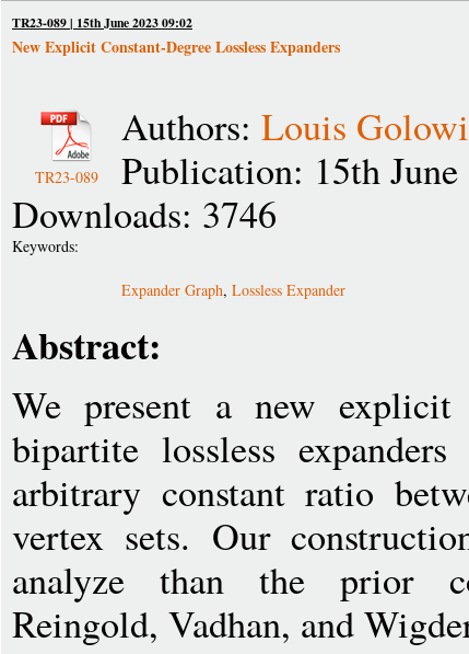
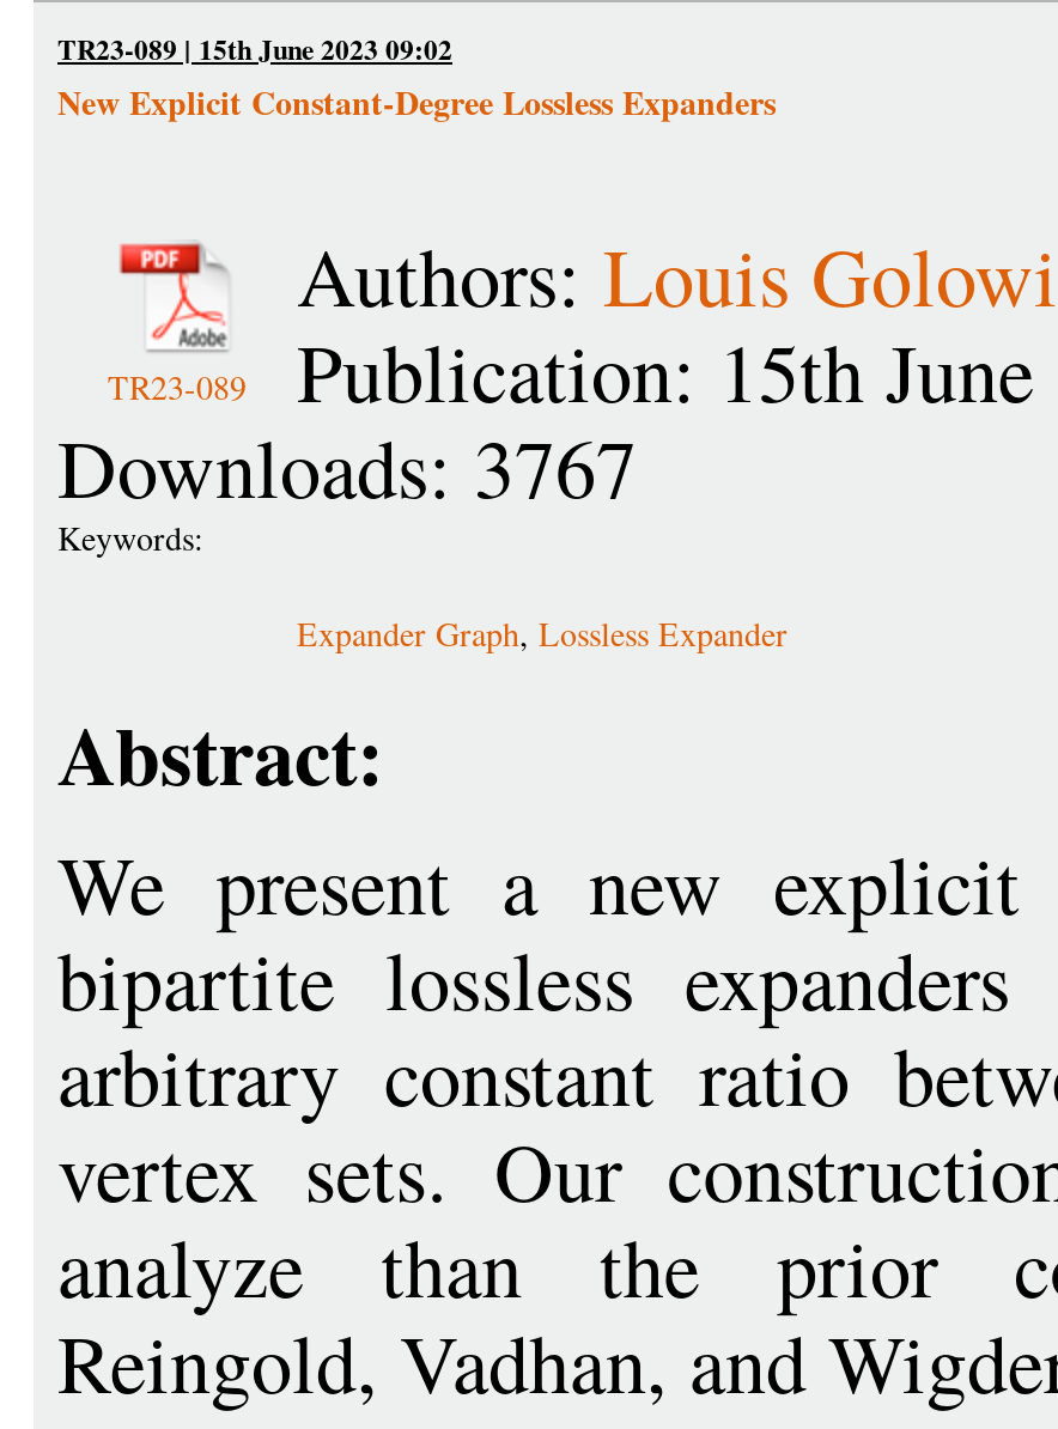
- Downloads: 3746
+ Downloads: 3767
